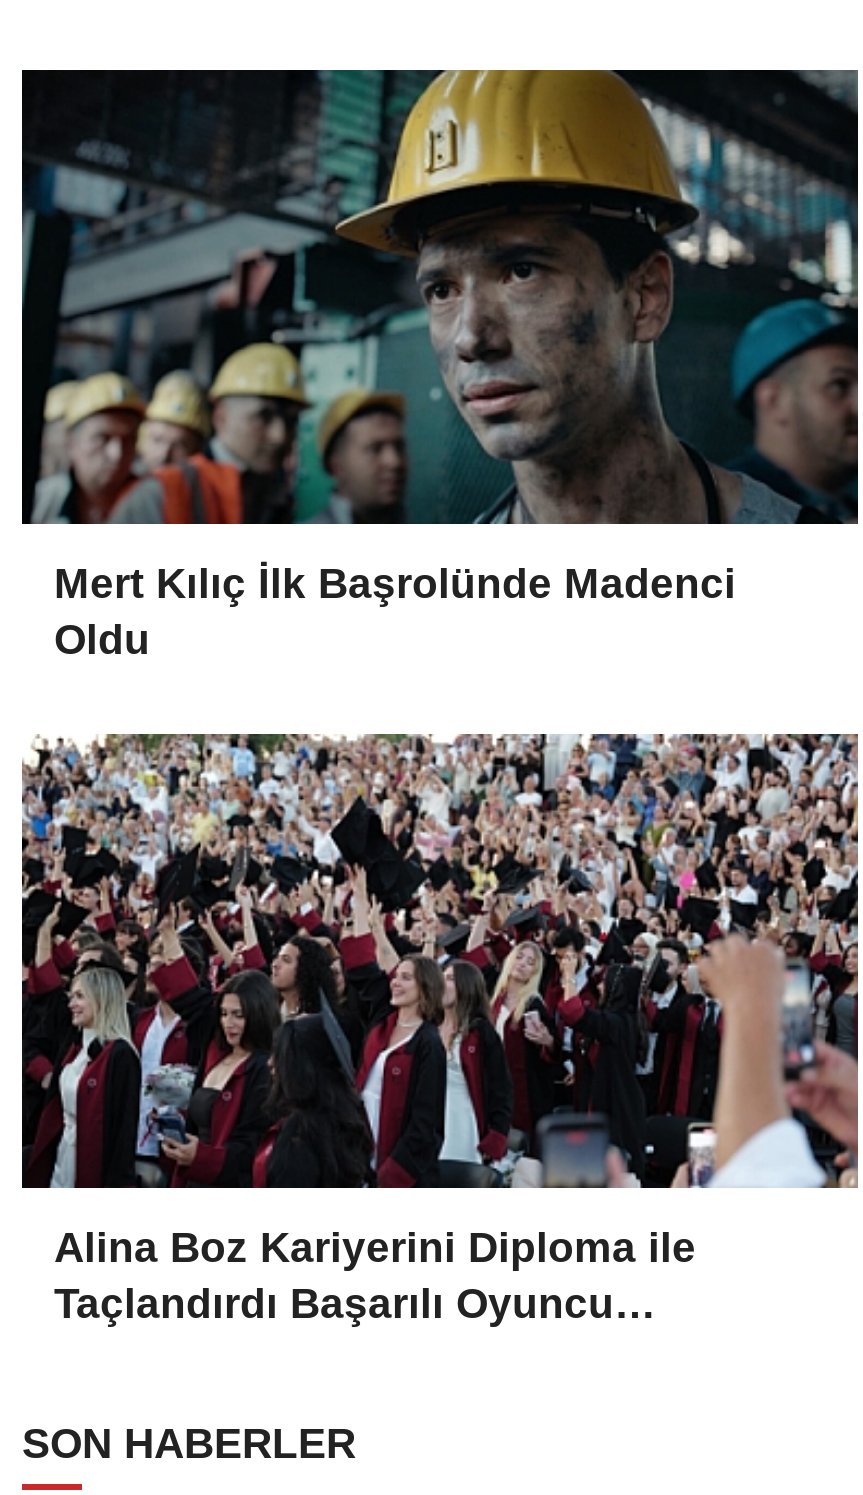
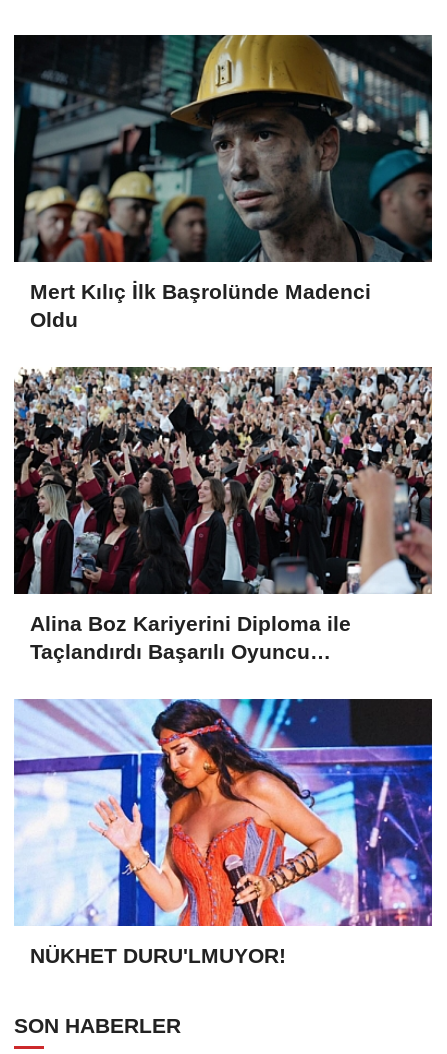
+ [image]
+ NÜKHET DURU'LMUYOR!
